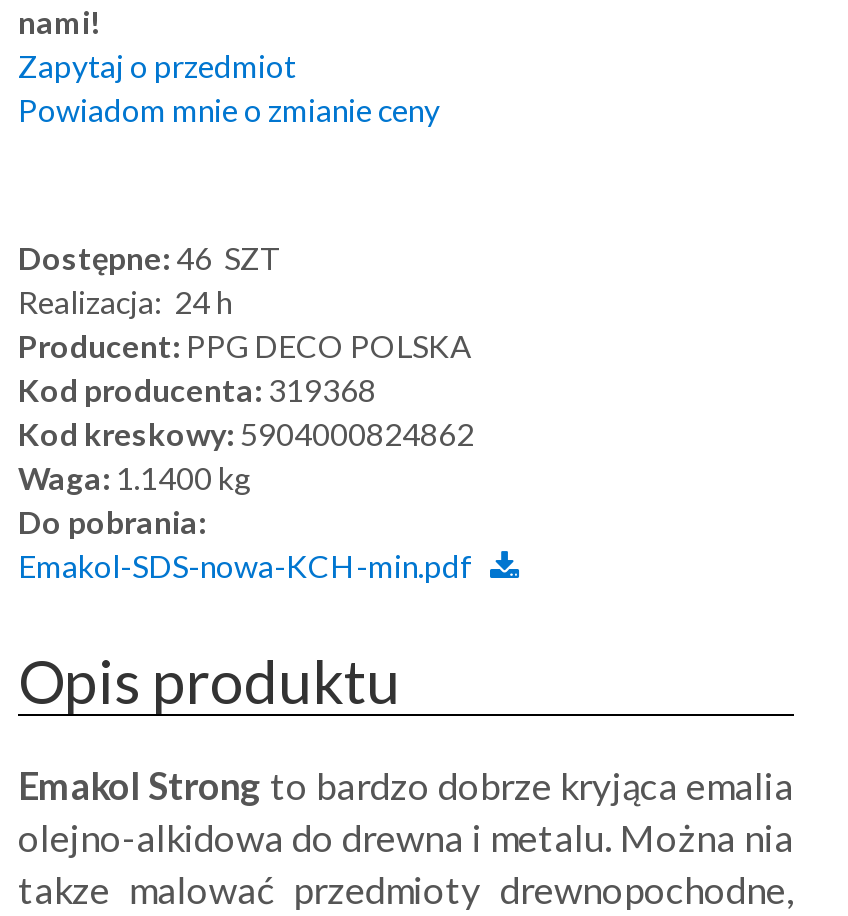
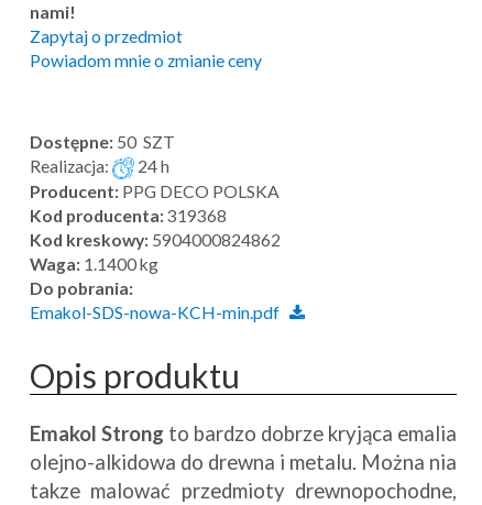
- Dostępne: 46 SZT
- Realizacja: 24 h
+ Dostępne: 50 SZT
+ Realizacja:
+ 24 h
